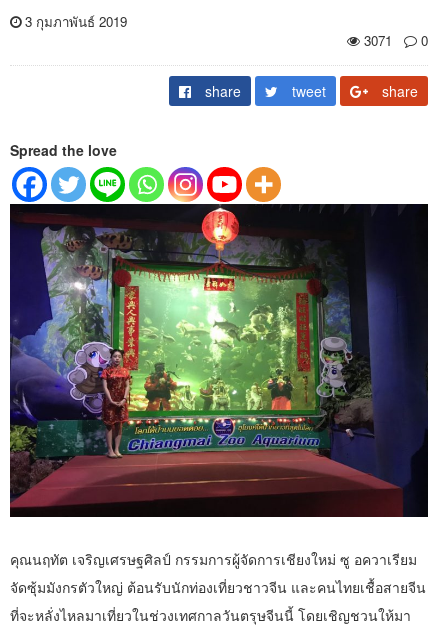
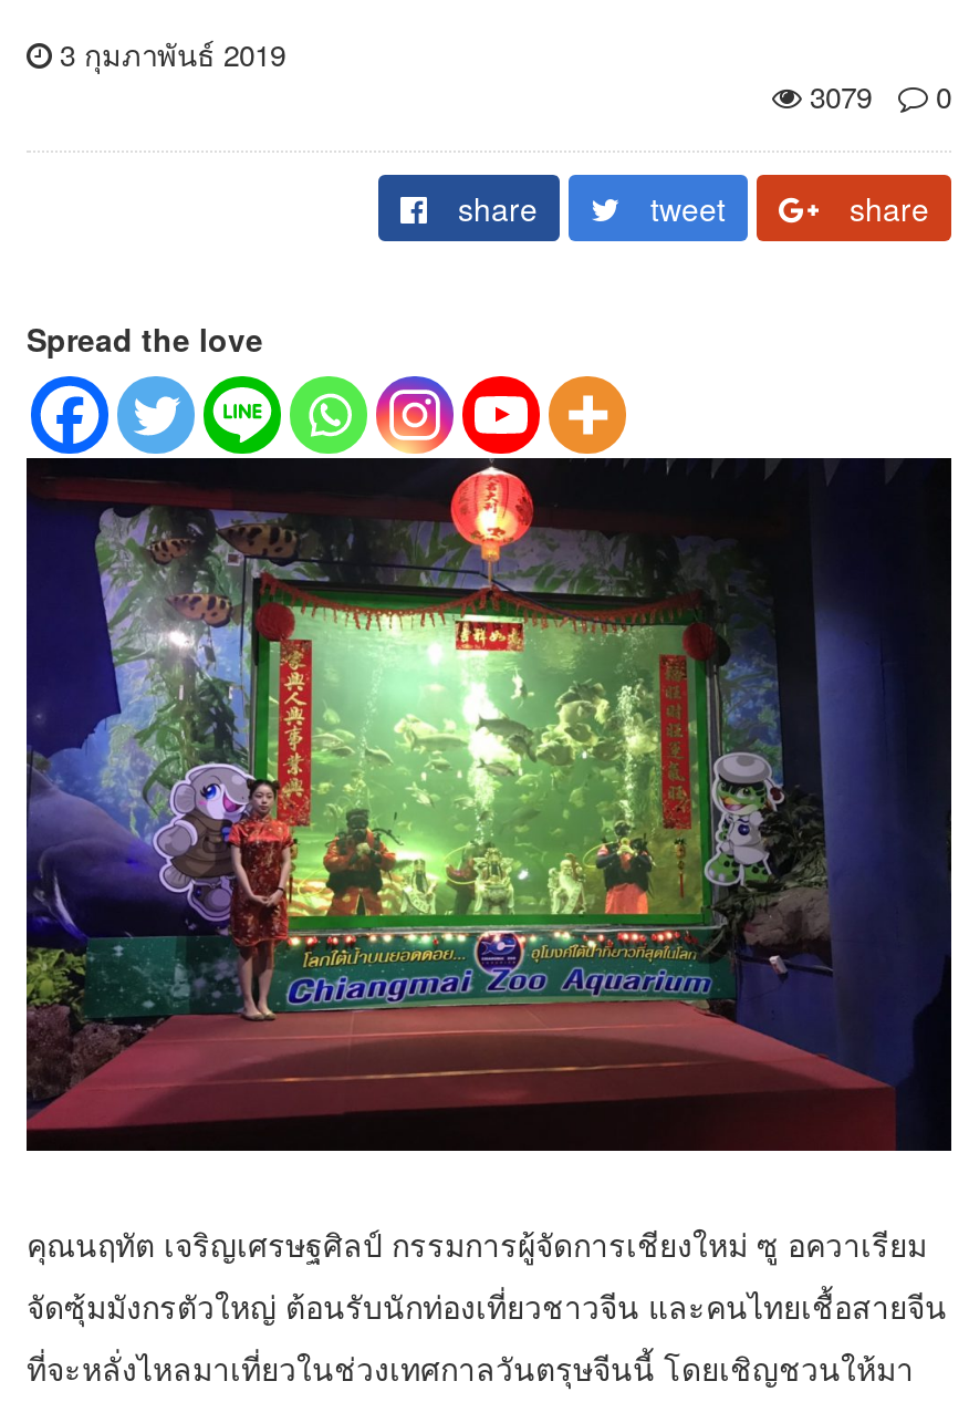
- 3071 0
+ 3079 0
